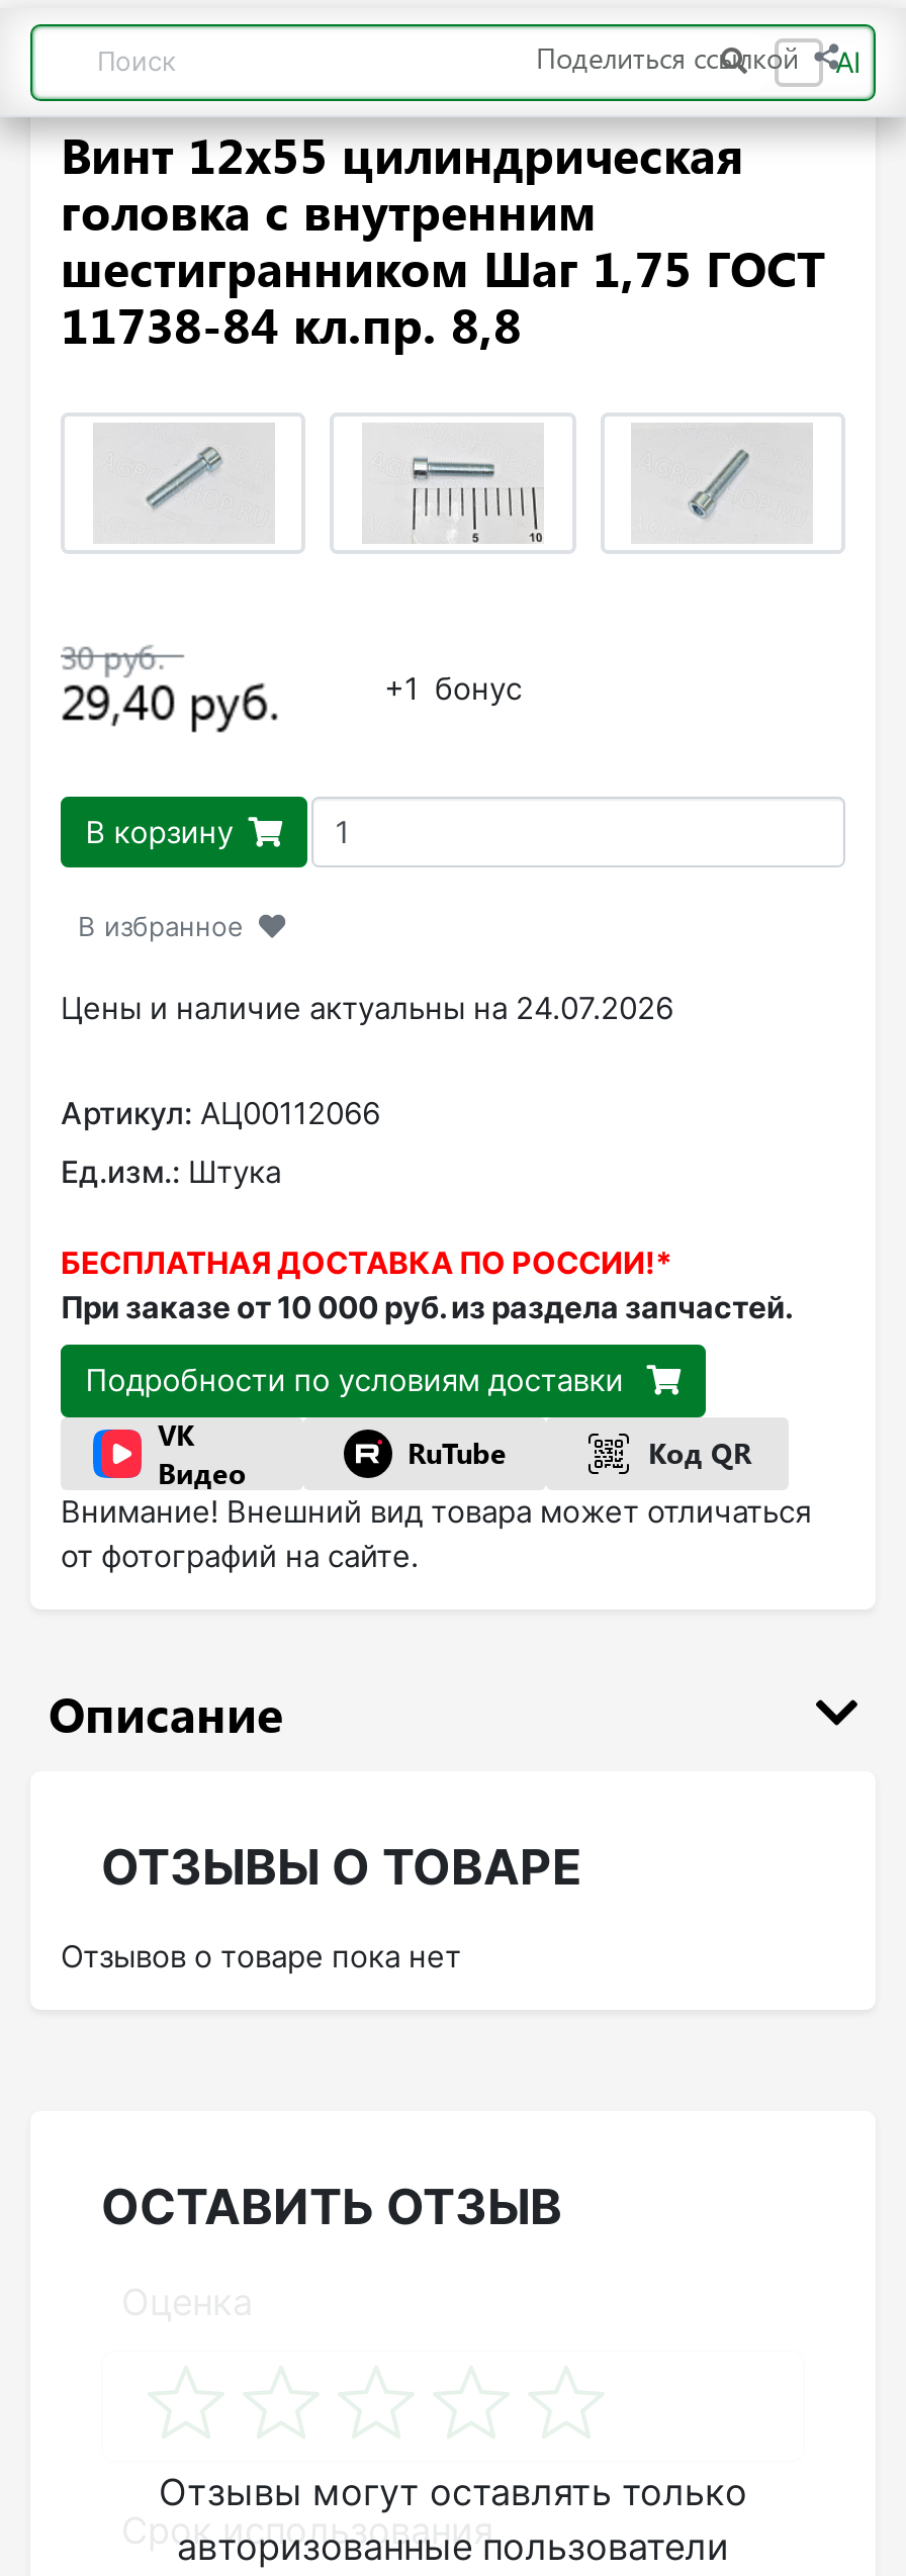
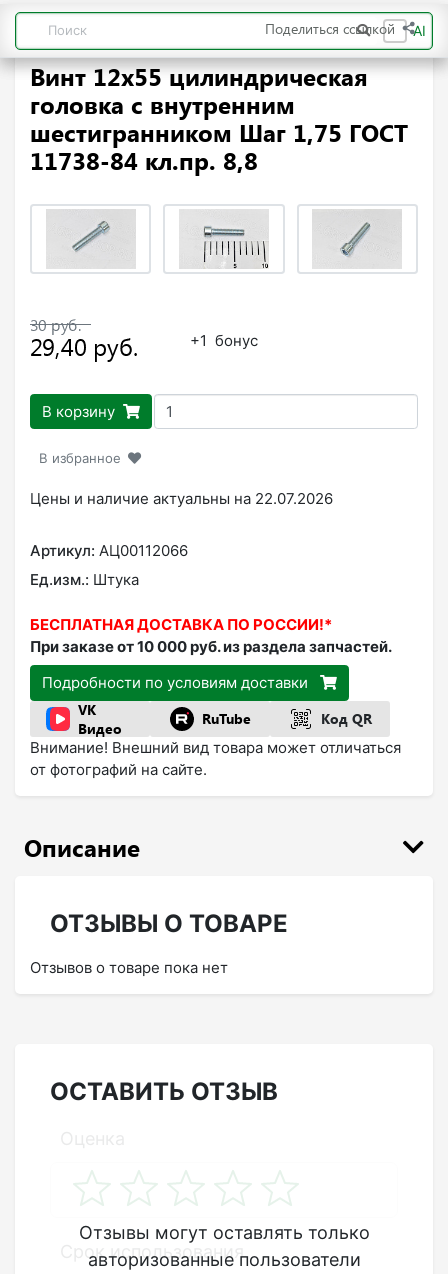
- Цены и наличие актуальны на 24.07.2026
+ Цены и наличие актуальны на 22.07.2026
